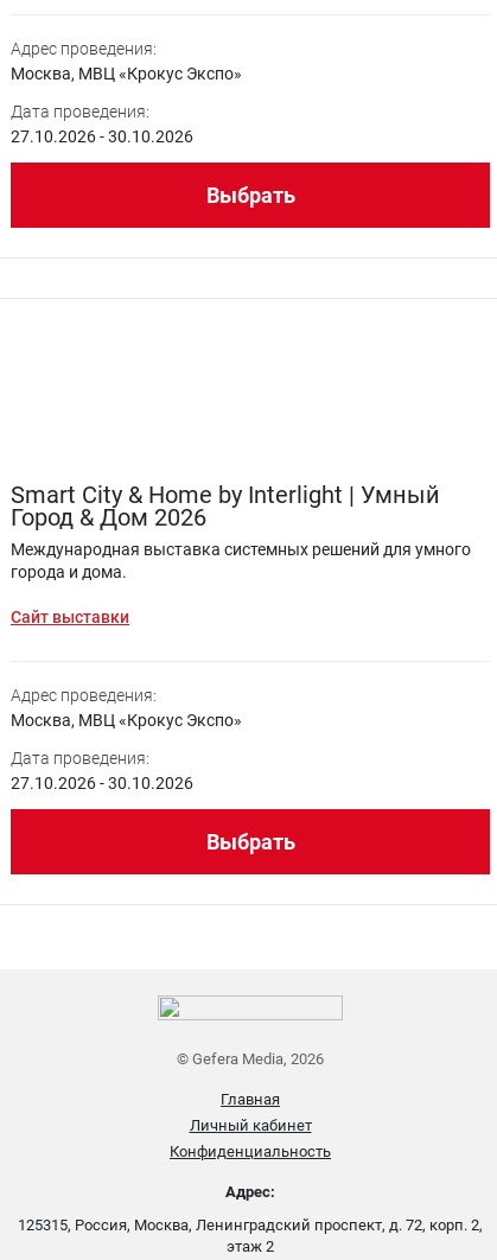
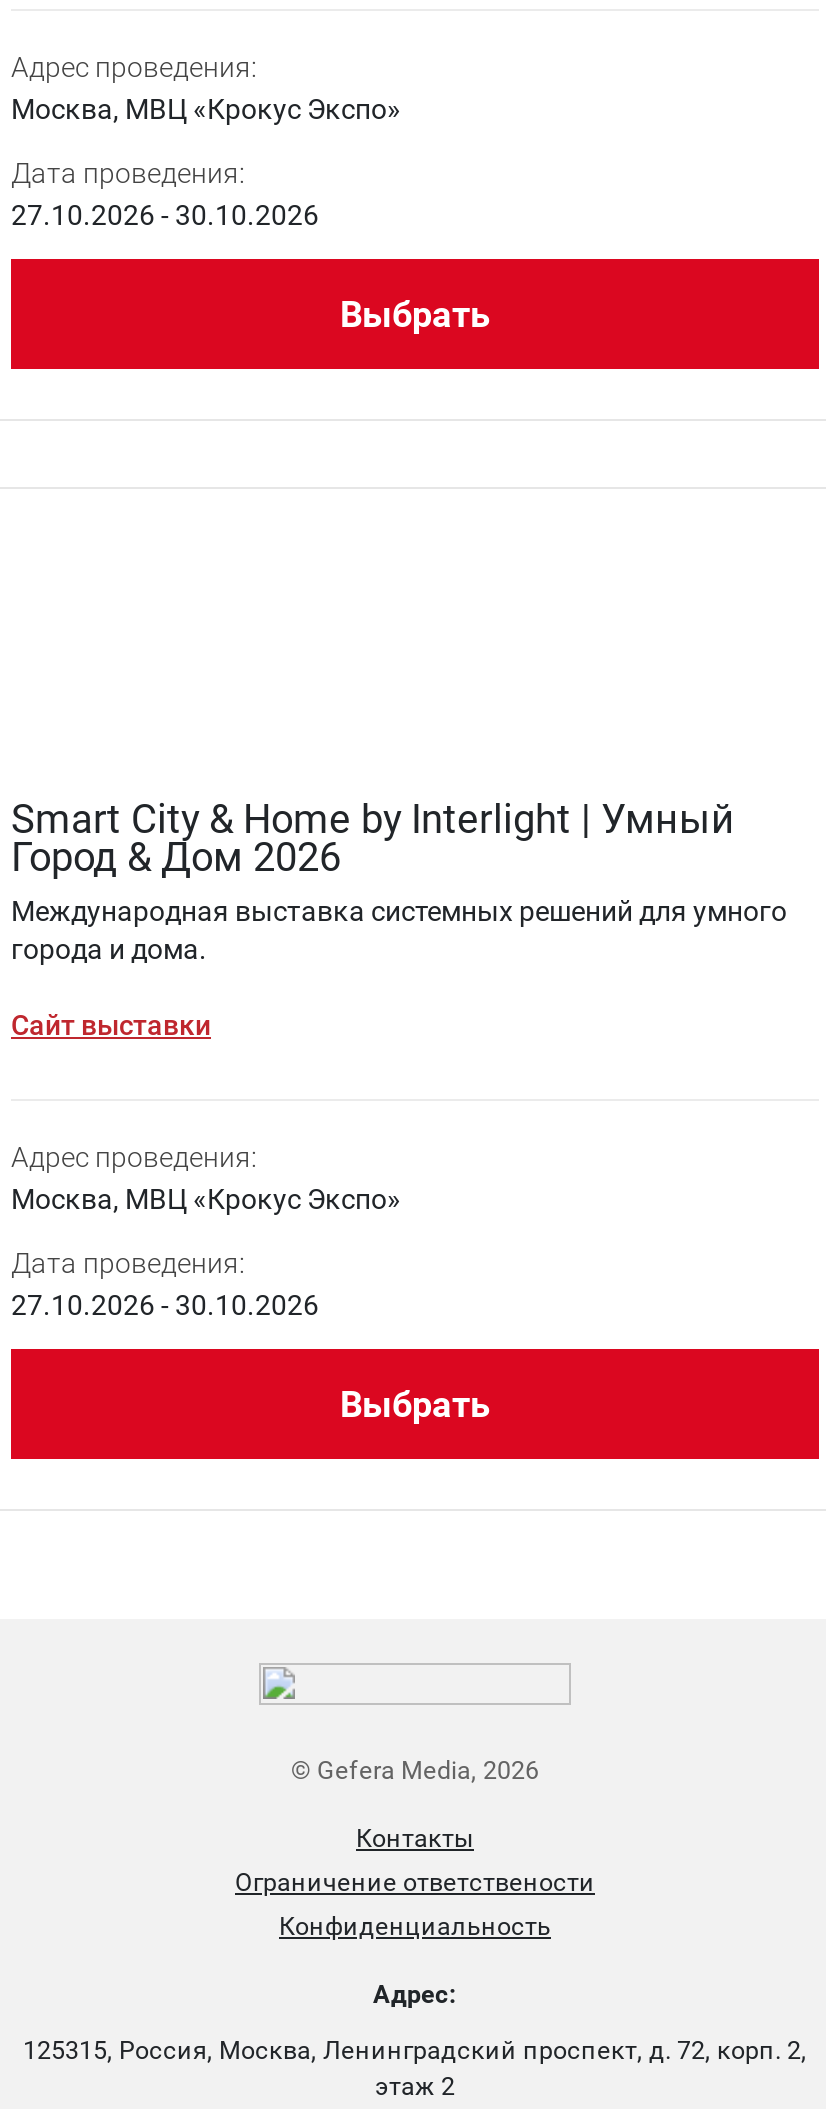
- Главная
+ Контакты

- Личный кабинет
+ Ограничение ответствености
